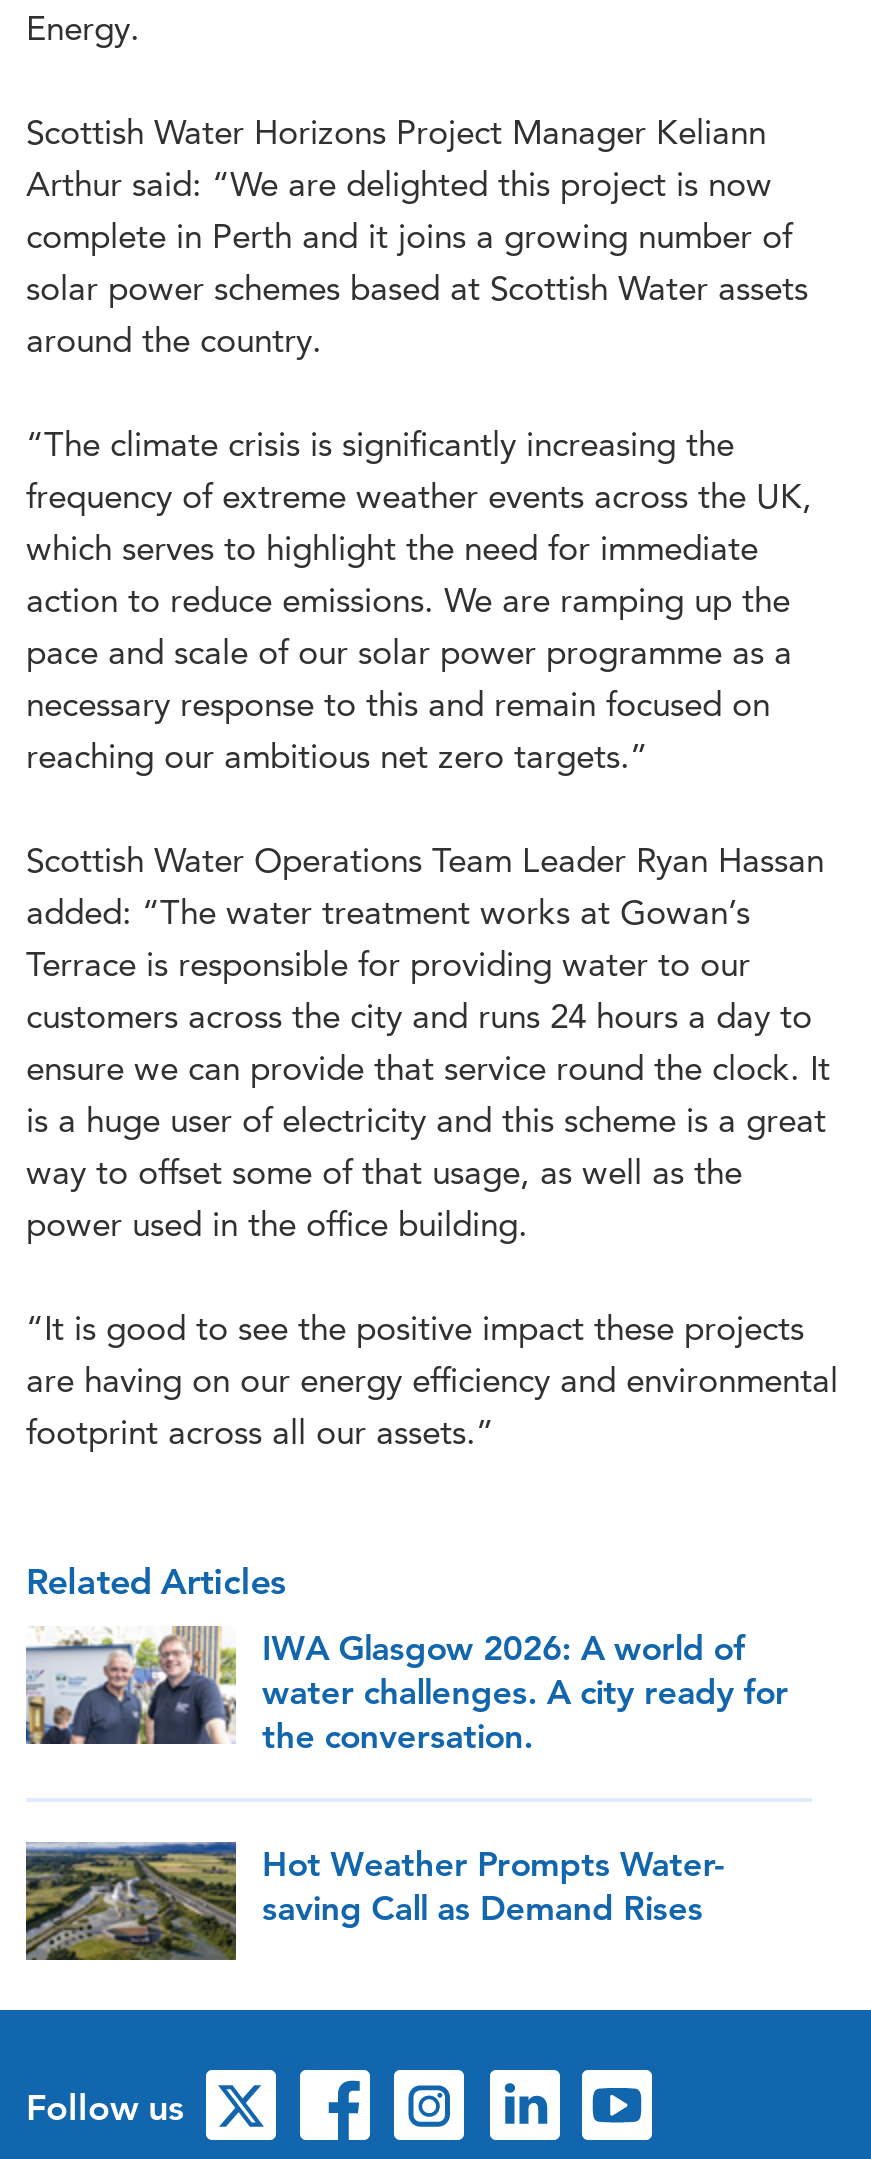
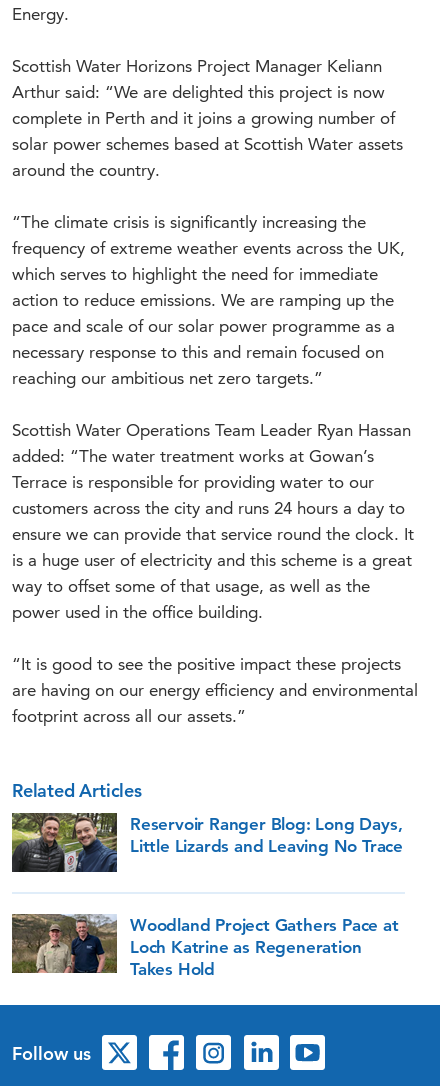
- [image]
- IWA Glasgow 2026: A world of
- water challenges. A city ready for
- the conversation.
+ [image]
+ Reservoir Ranger Blog: Long Days,
+ Little Lizards and Leaving No Trace

- [image]
- Hot Weather Prompts Water-
- saving Call as Demand Rises
+ [image]
+ Woodland Project Gathers Pace at
+ Loch Katrine as Regeneration
+ Takes Hold
